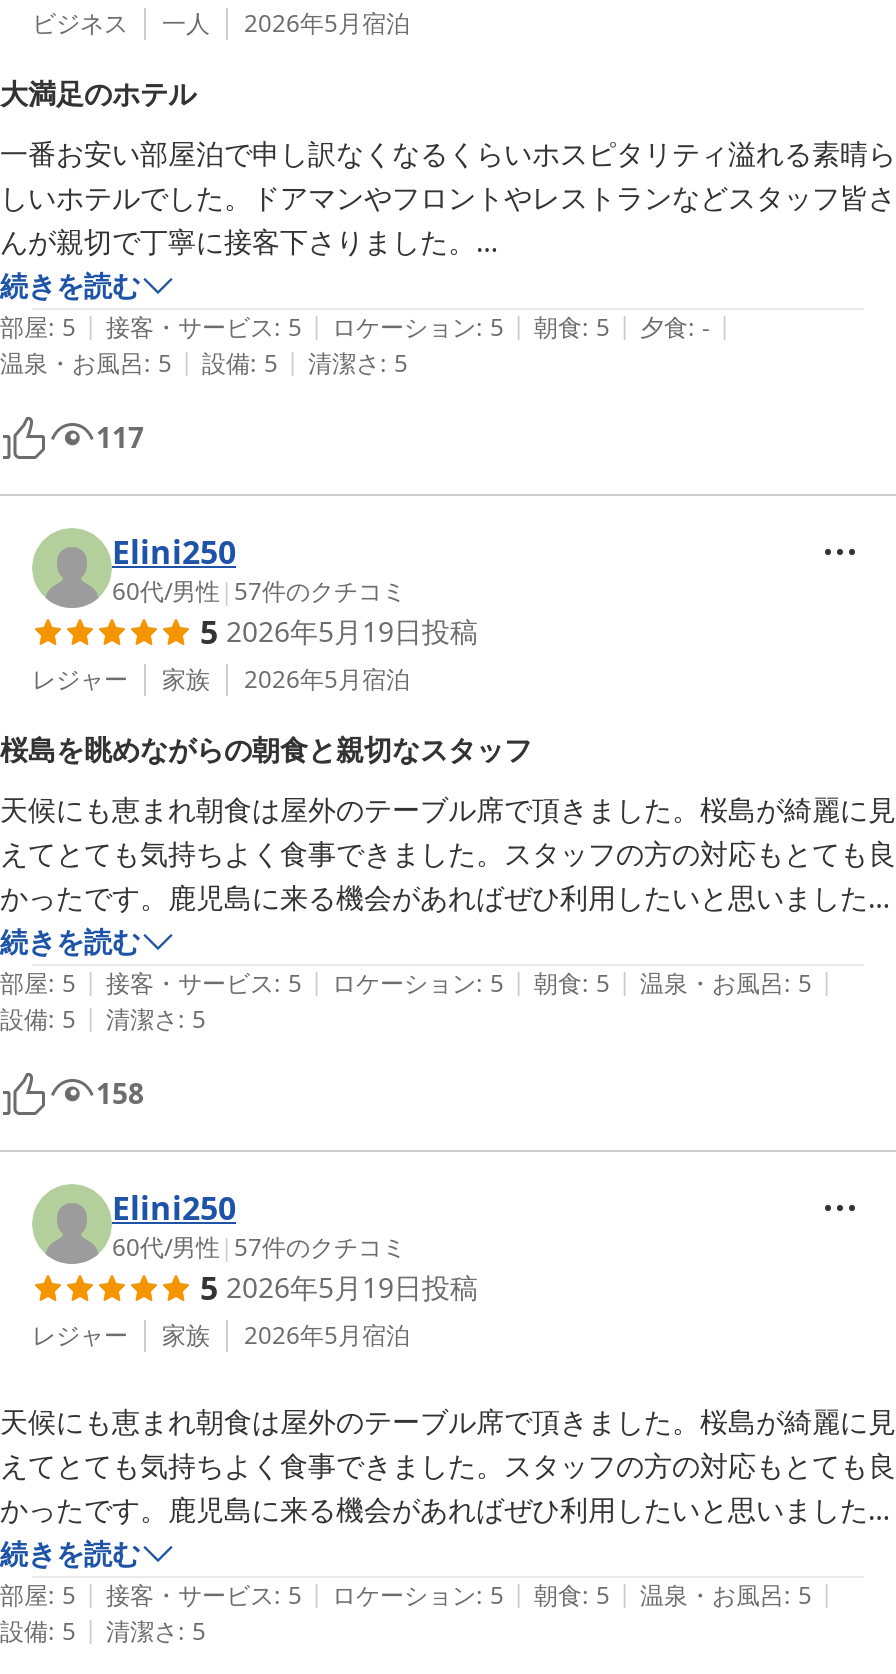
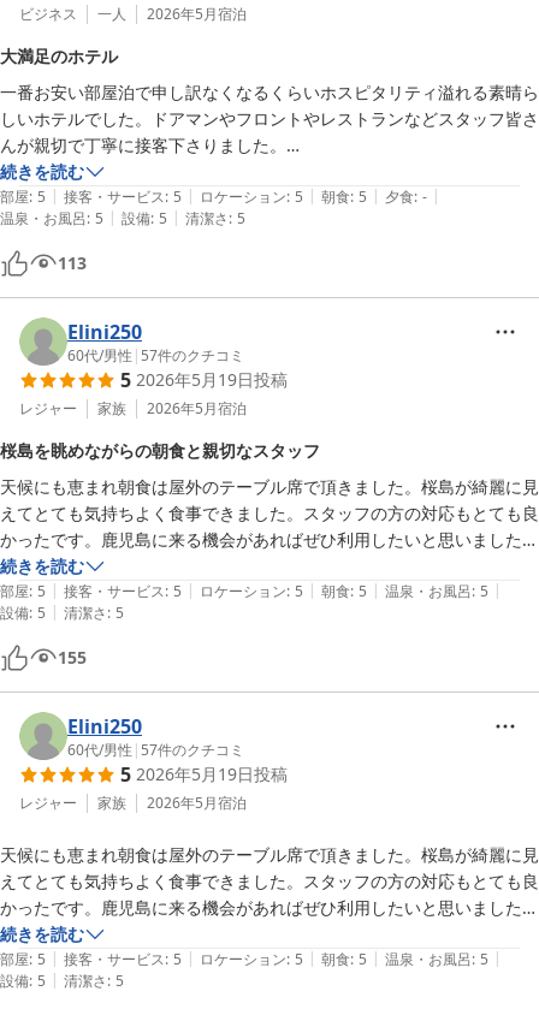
- 117
+ 113

- 158
+ 155
